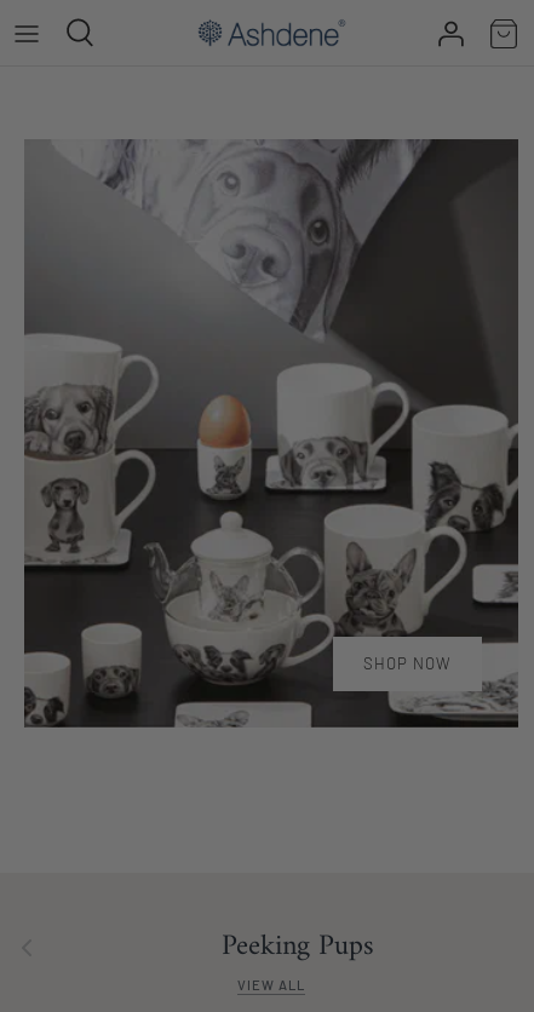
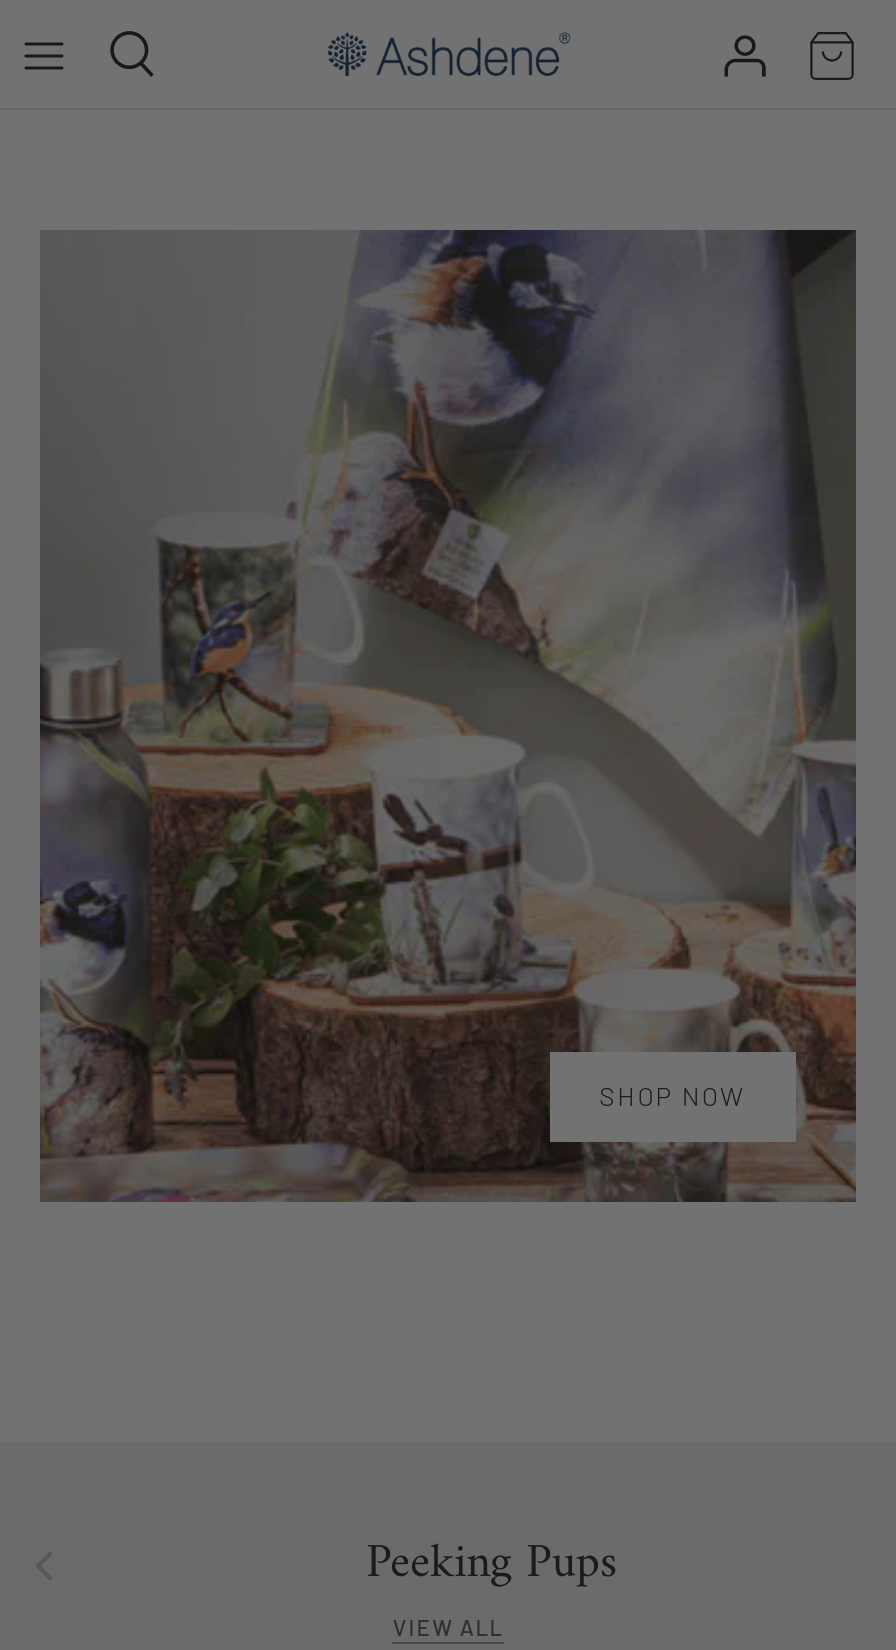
- [image]
+ [image]
